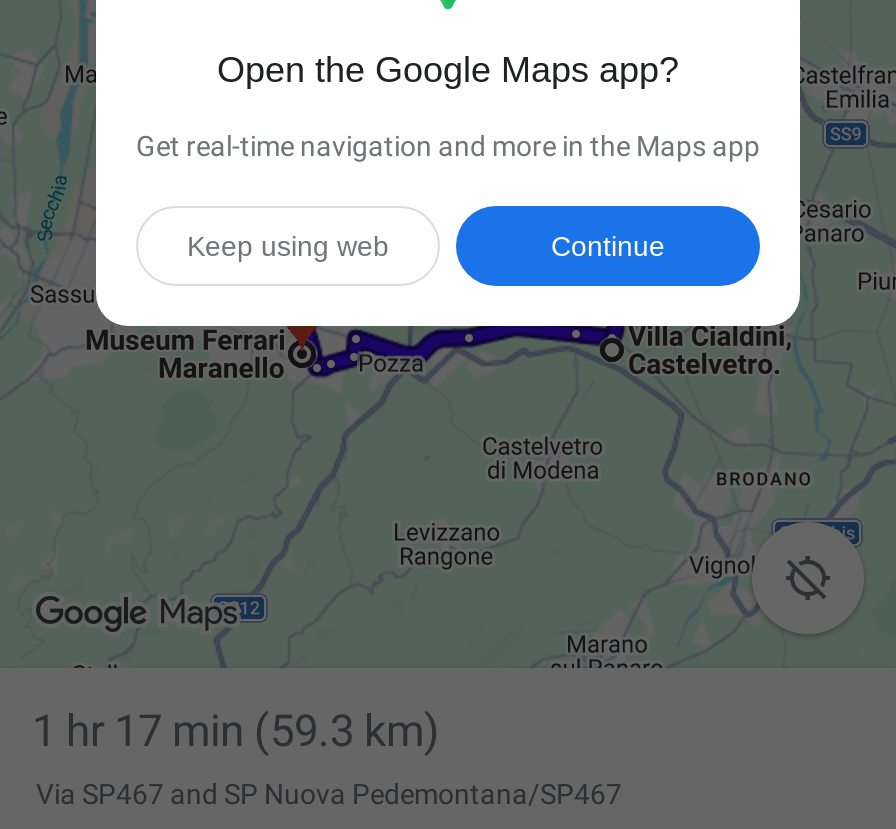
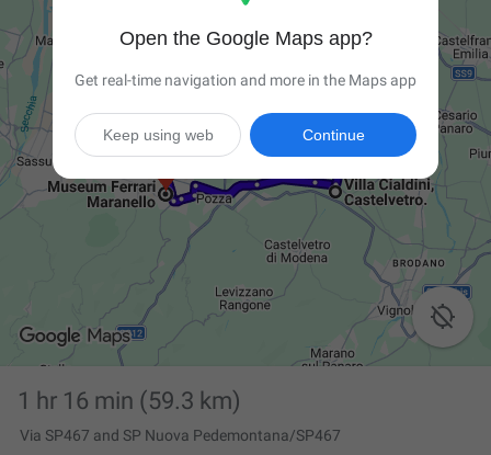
- 1 hr 17 min (59.3 km)
+ 1 hr 16 min (59.3 km)
